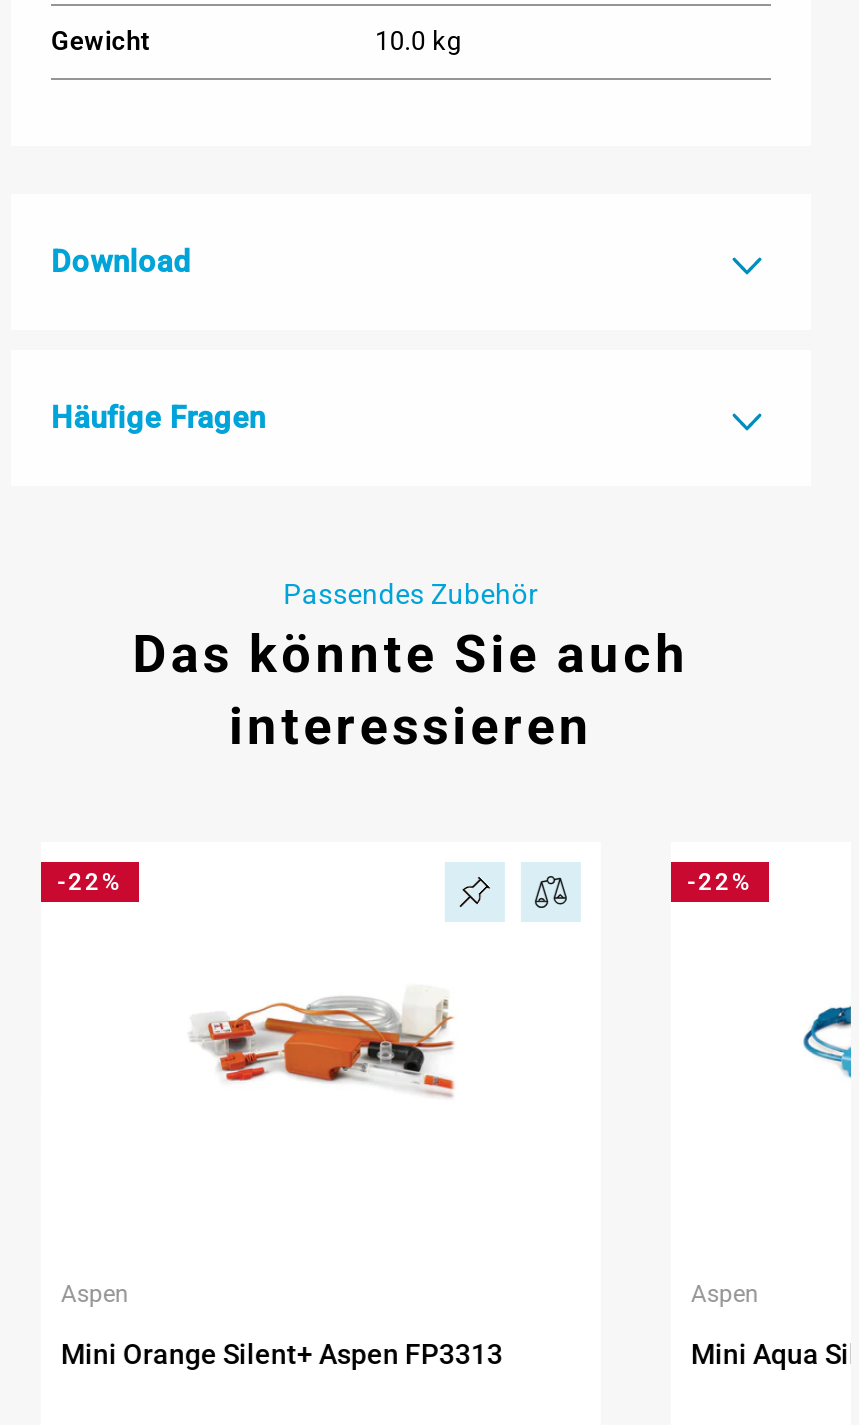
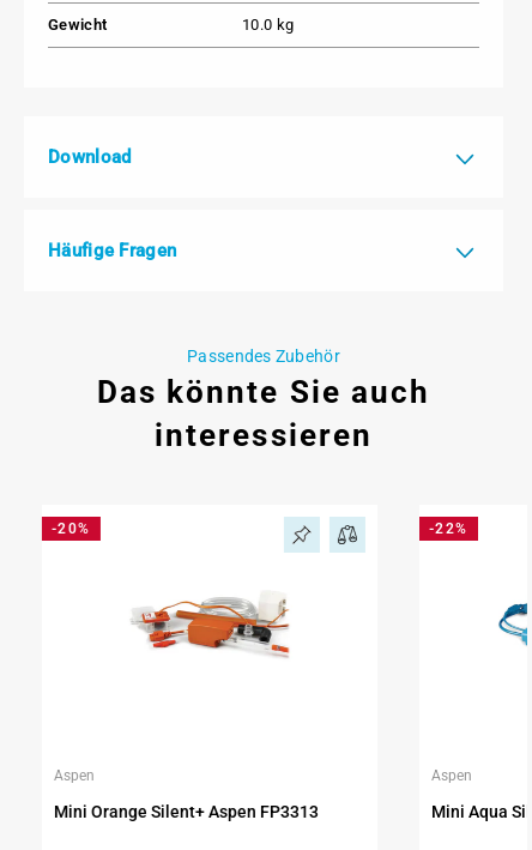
- -22%
+ -20%
